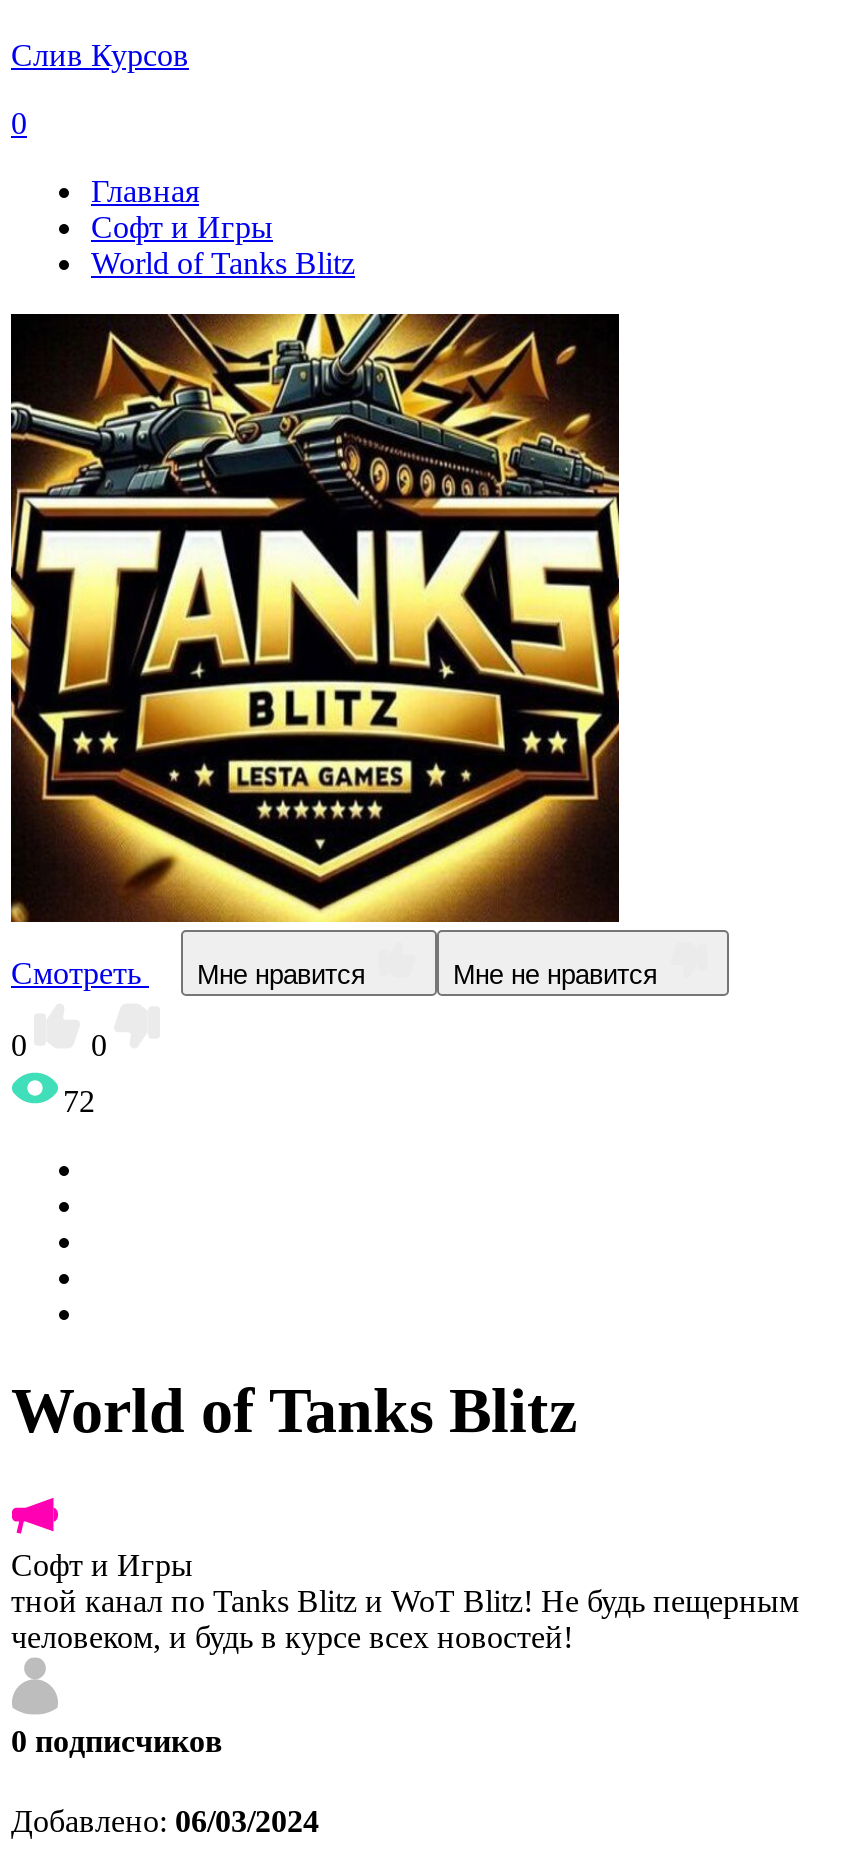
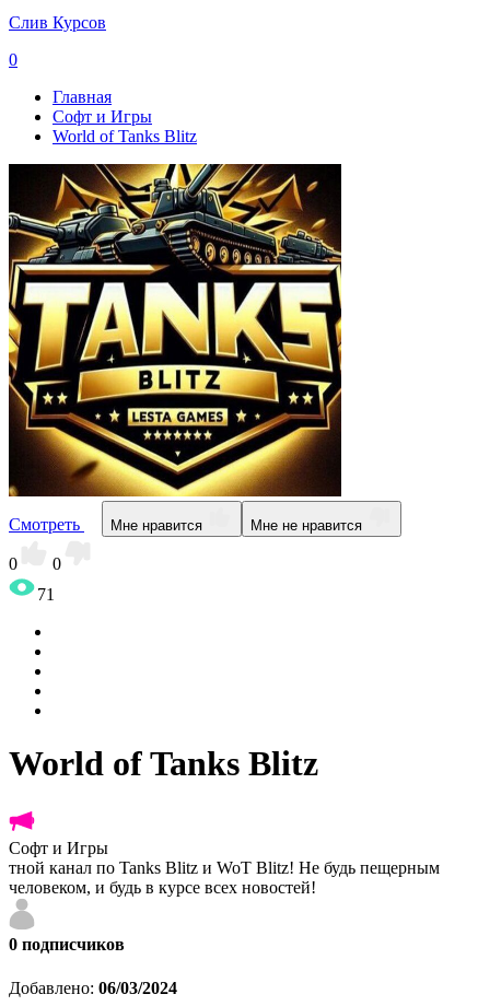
- 72
+ 71
